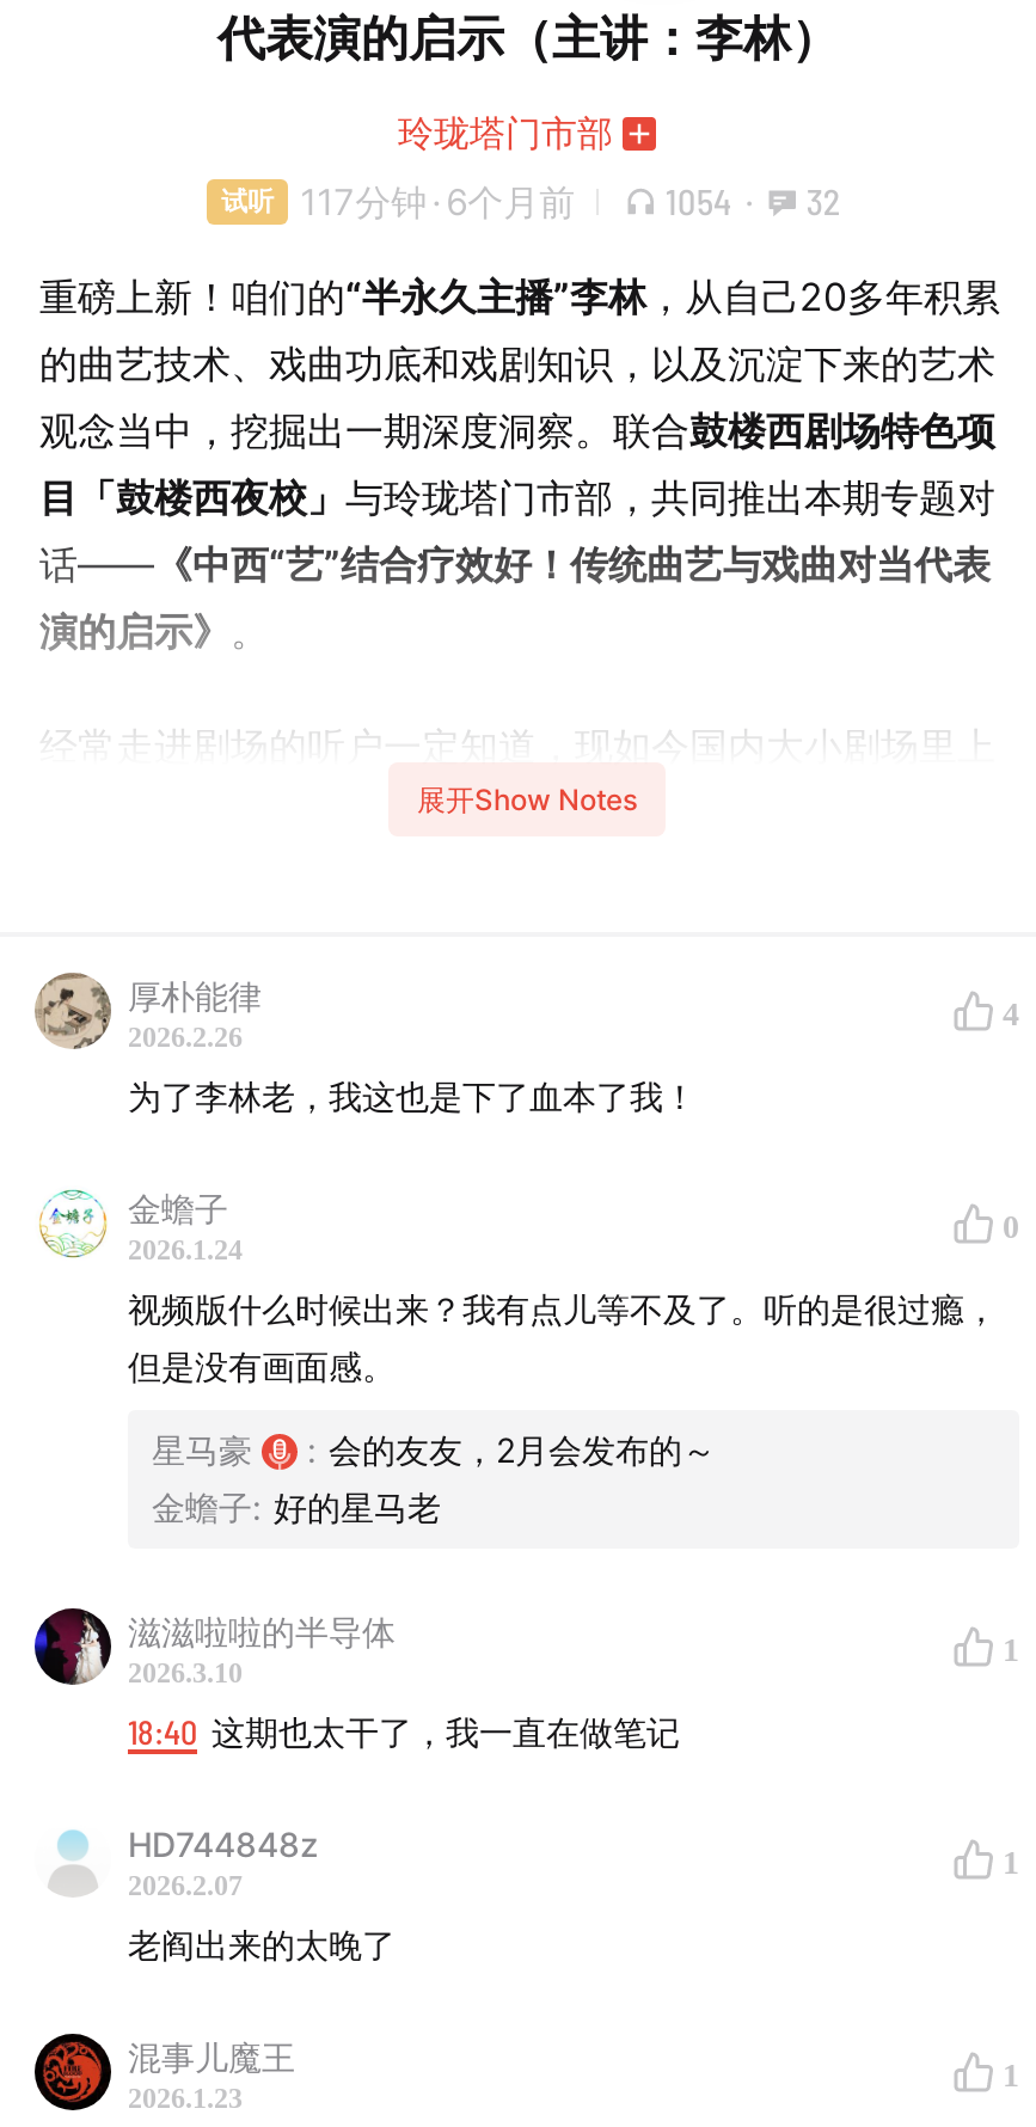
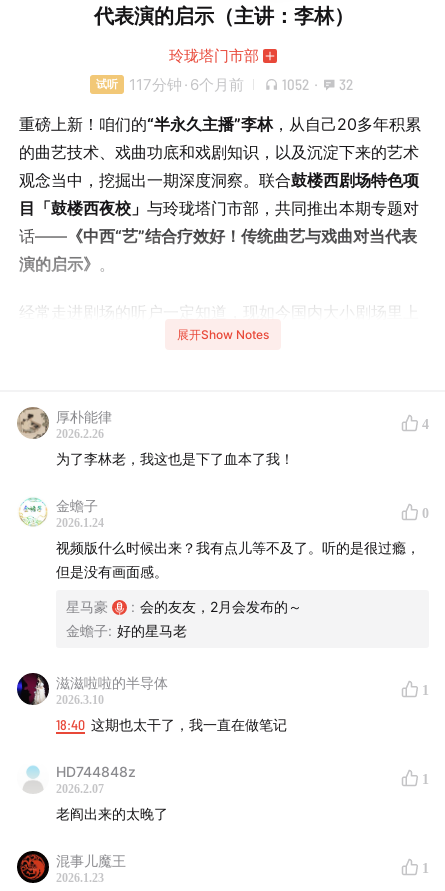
- 试听 117分钟 · 6个月前 1054 · 32
+ 试听 117分钟 · 6个月前 1052 · 32
